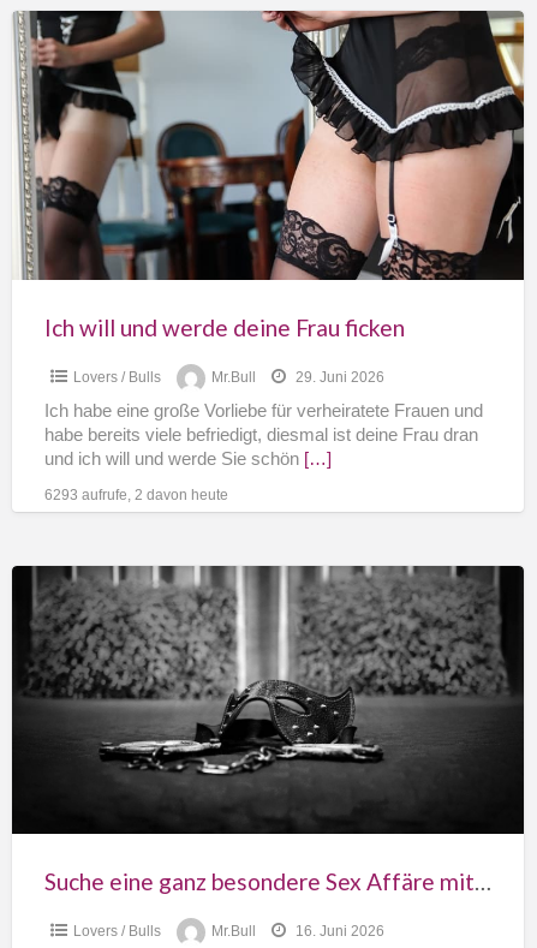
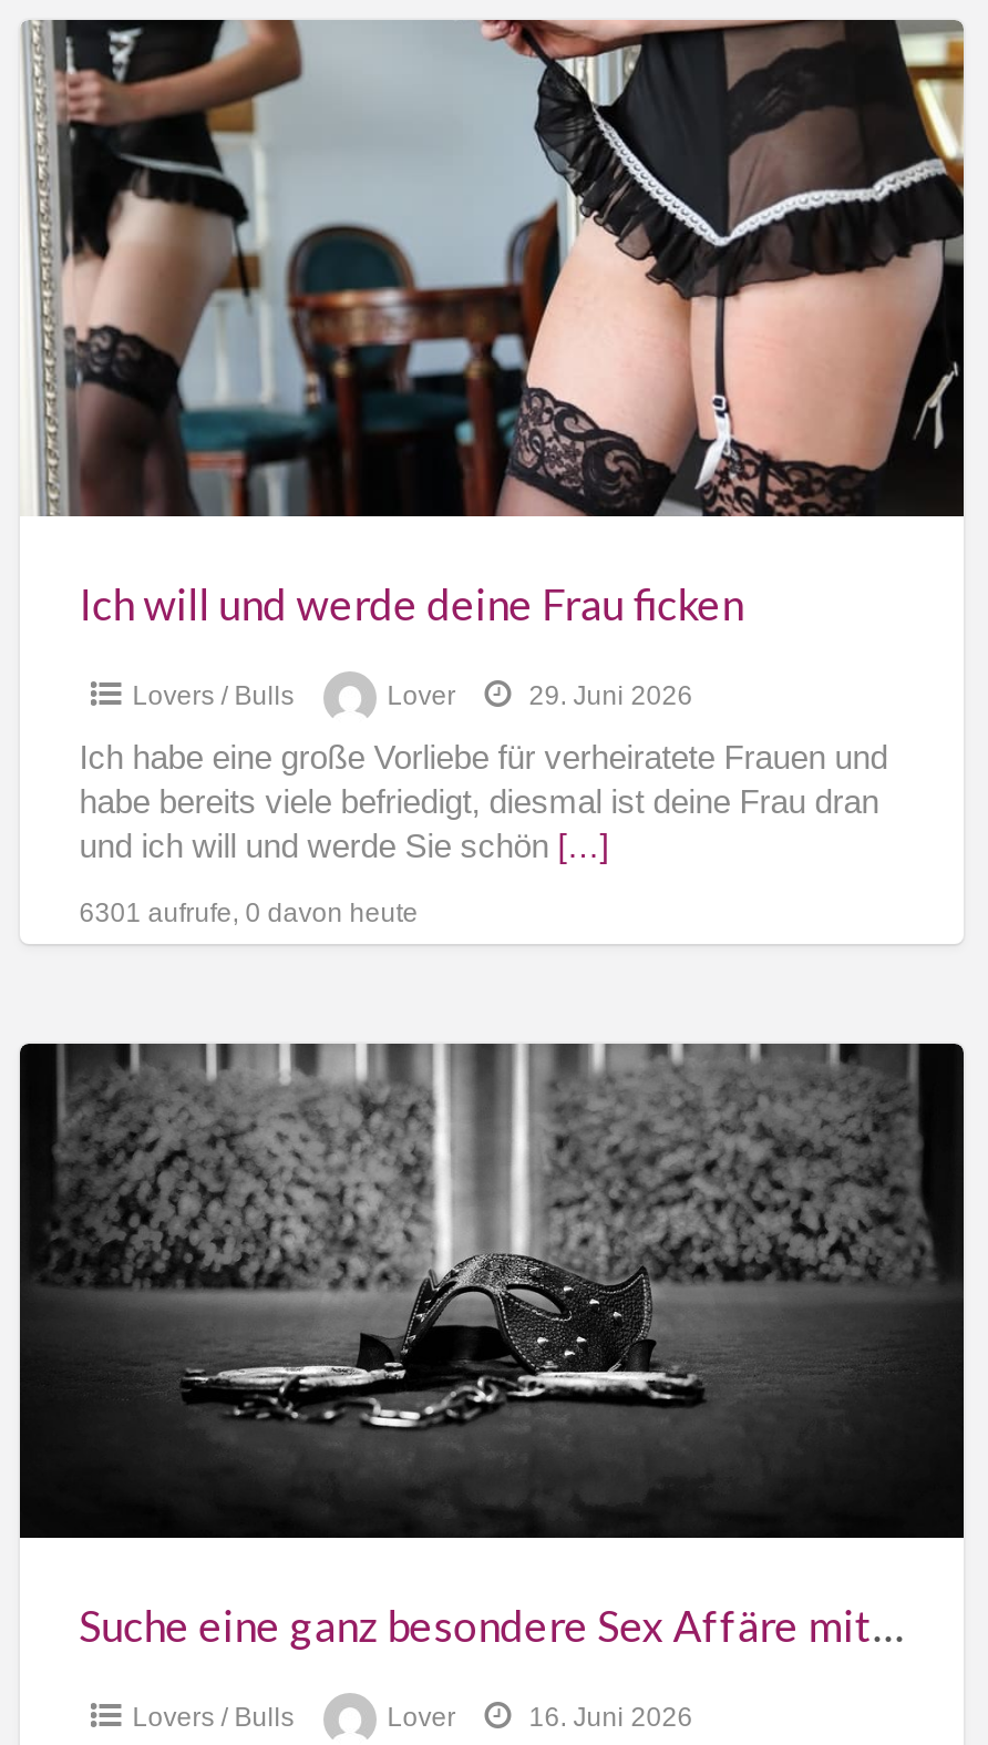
- Mr.Bull
+ Lover

- 6293 aufrufe, 2 davon heute
+ 6301 aufrufe, 0 davon heute

- Mr.Bull
+ Lover
